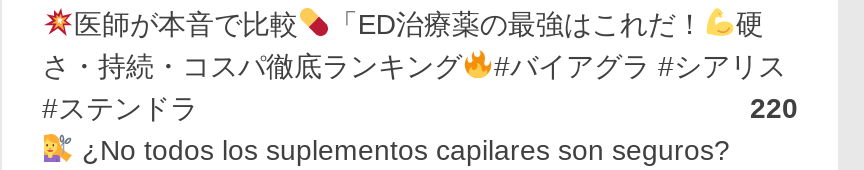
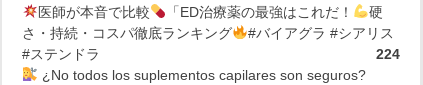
- 220
+ 224
